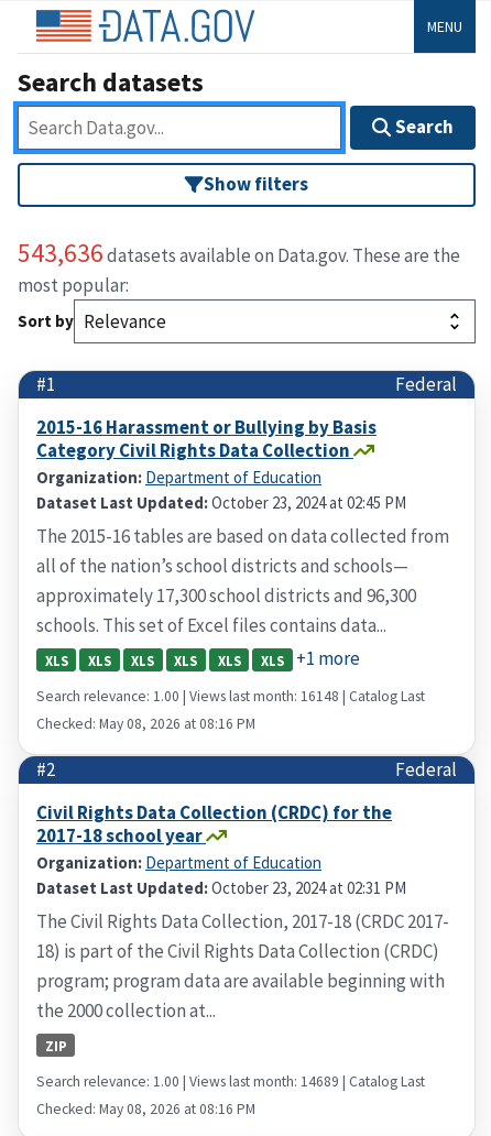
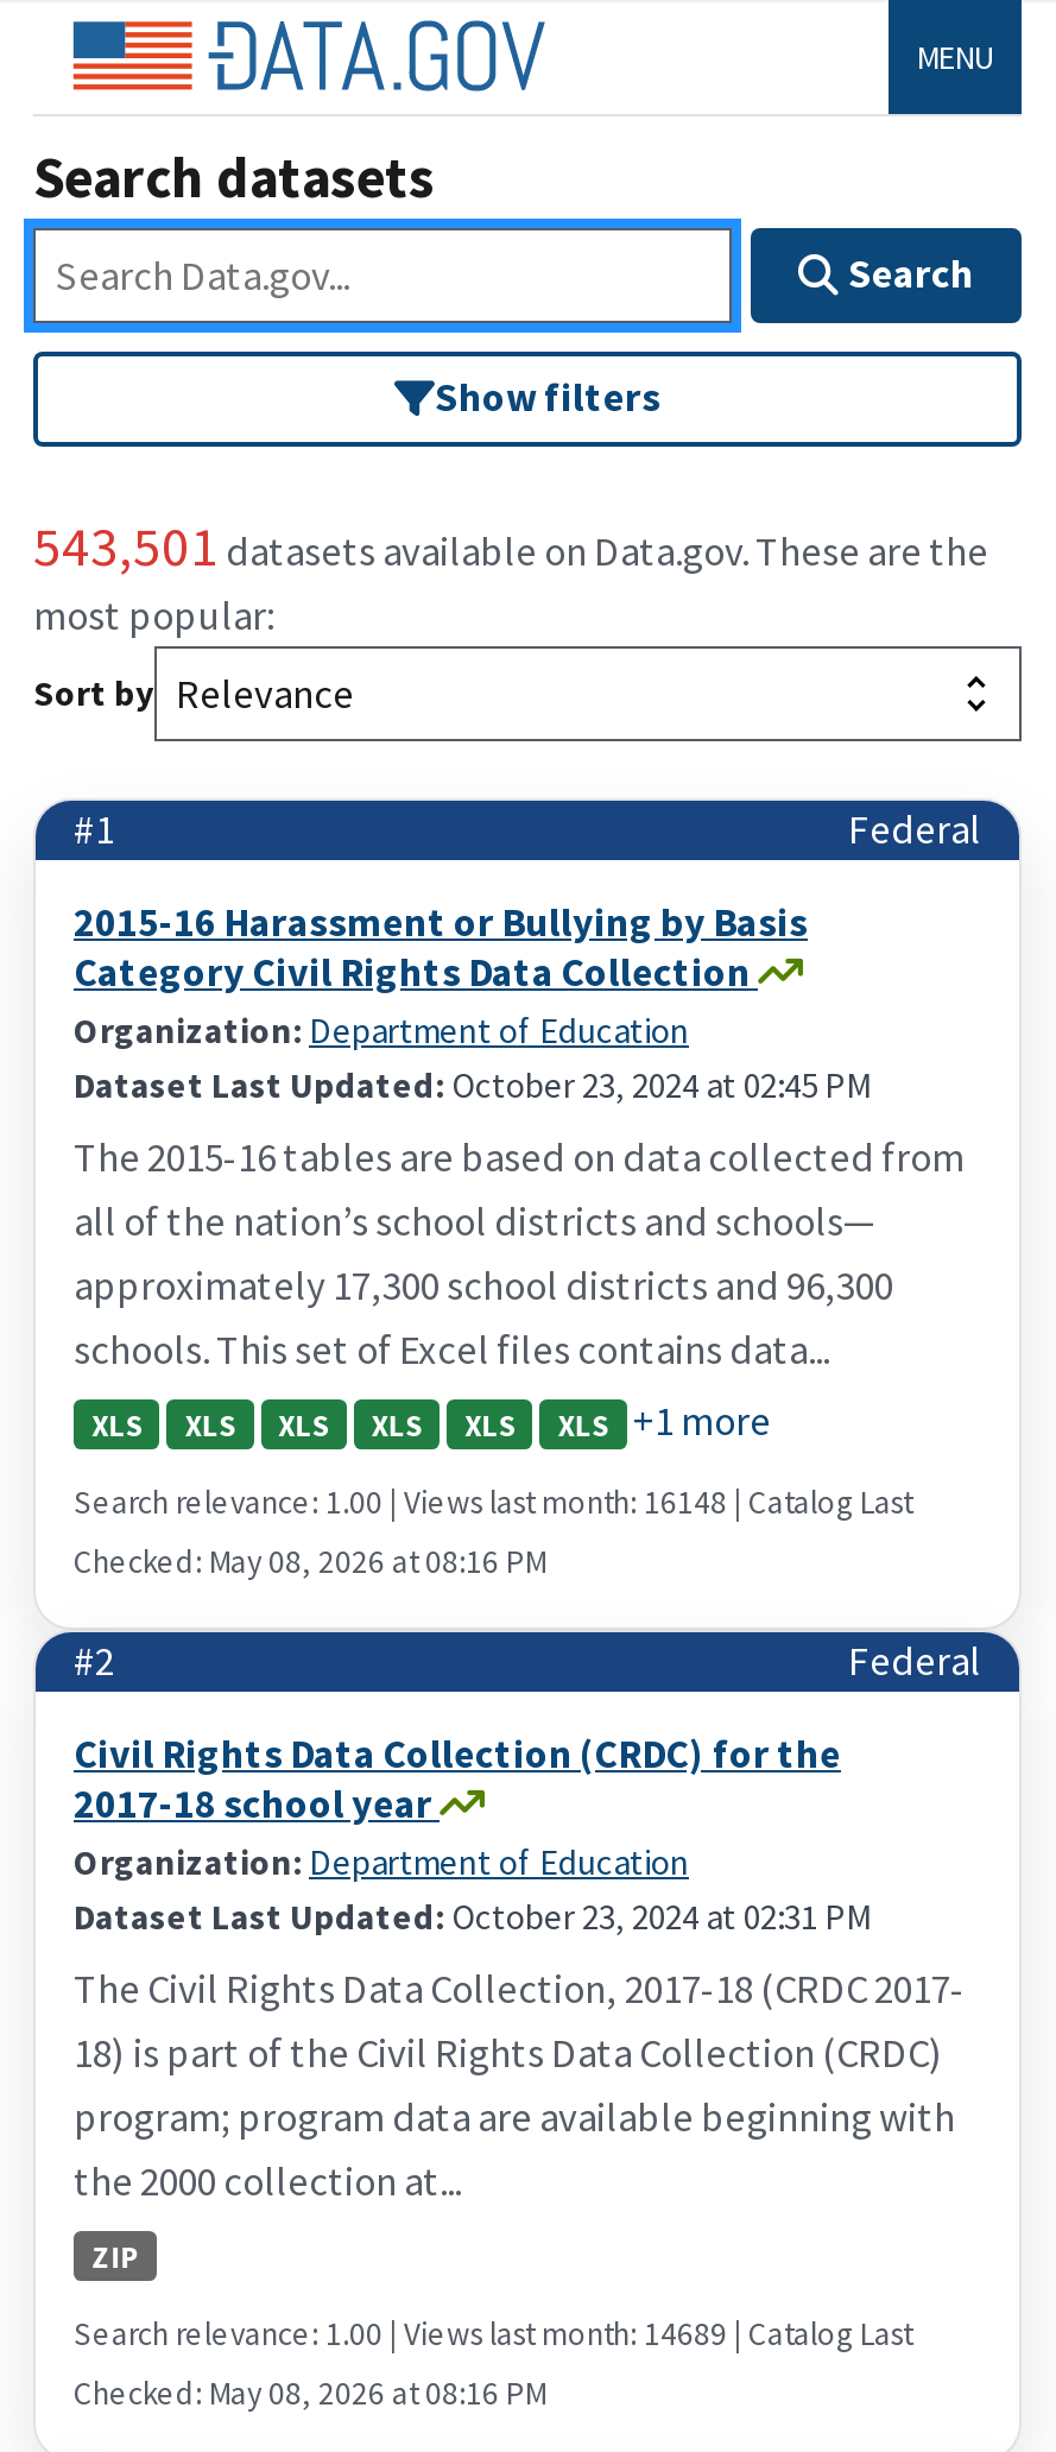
- 543,636 datasets available on Data.gov. These are the
+ 543,501 datasets available on Data.gov. These are the
